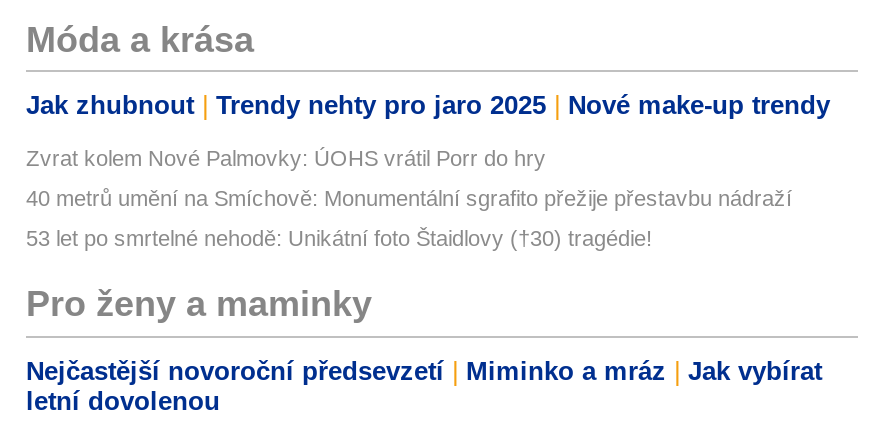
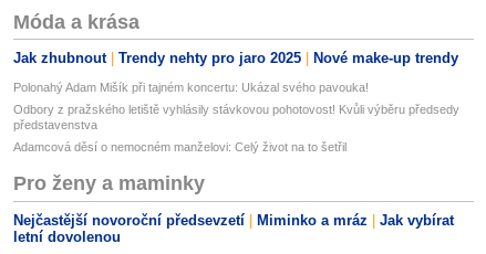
- Zvrat kolem Nové Palmovky: ÚOHS vrátil Porr do hry
+ Polonahý Adam Mišík při tajném koncertu: Ukázal svého pavouka!

- 40 metrů umění na Smíchově: Monumentální sgrafito přežije přestavbu nádraží
+ Odbory z pražského letiště vyhlásily stávkovou pohotovost! Kvůli výběru předsedy
+ představenstva

- 53 let po smrtelné nehodě: Unikátní foto Štaidlovy (†30) tragédie!
+ Adamcová děsí o nemocném manželovi: Celý život na to šetřil
